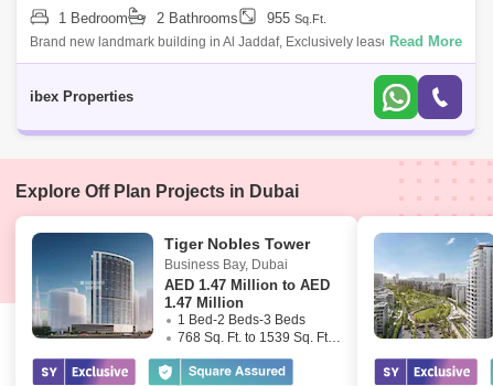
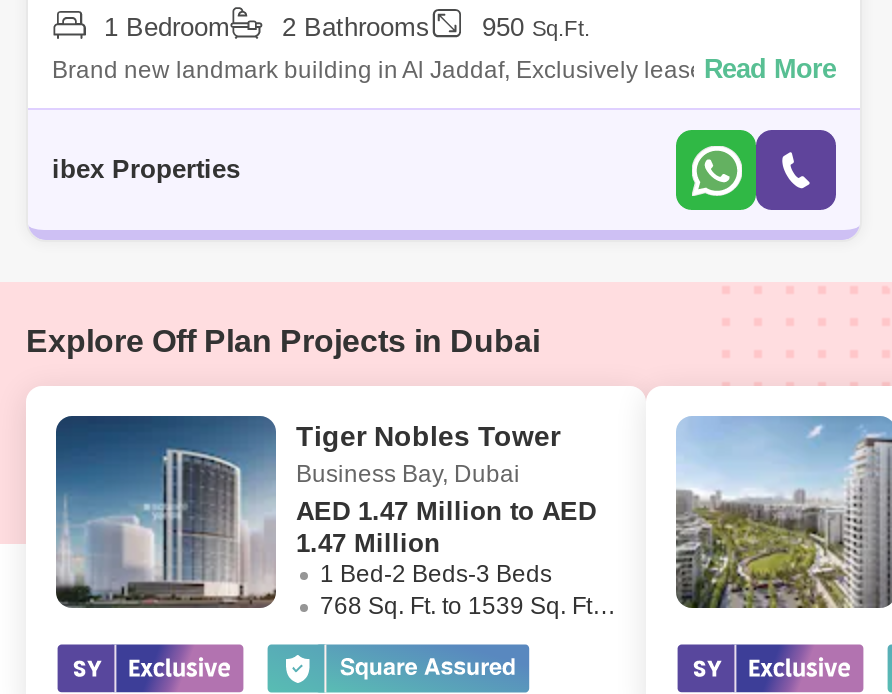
- 1 Bedroom 2 Bathrooms 955 Sq.Ft.
+ 1 Bedroom 2 Bathrooms 950 Sq.Ft.
